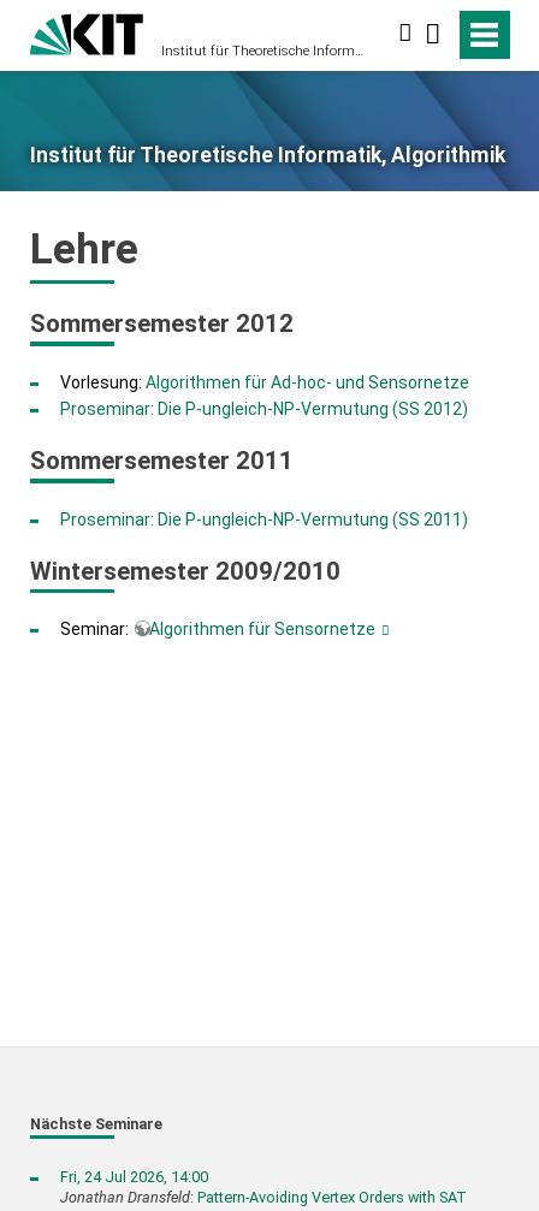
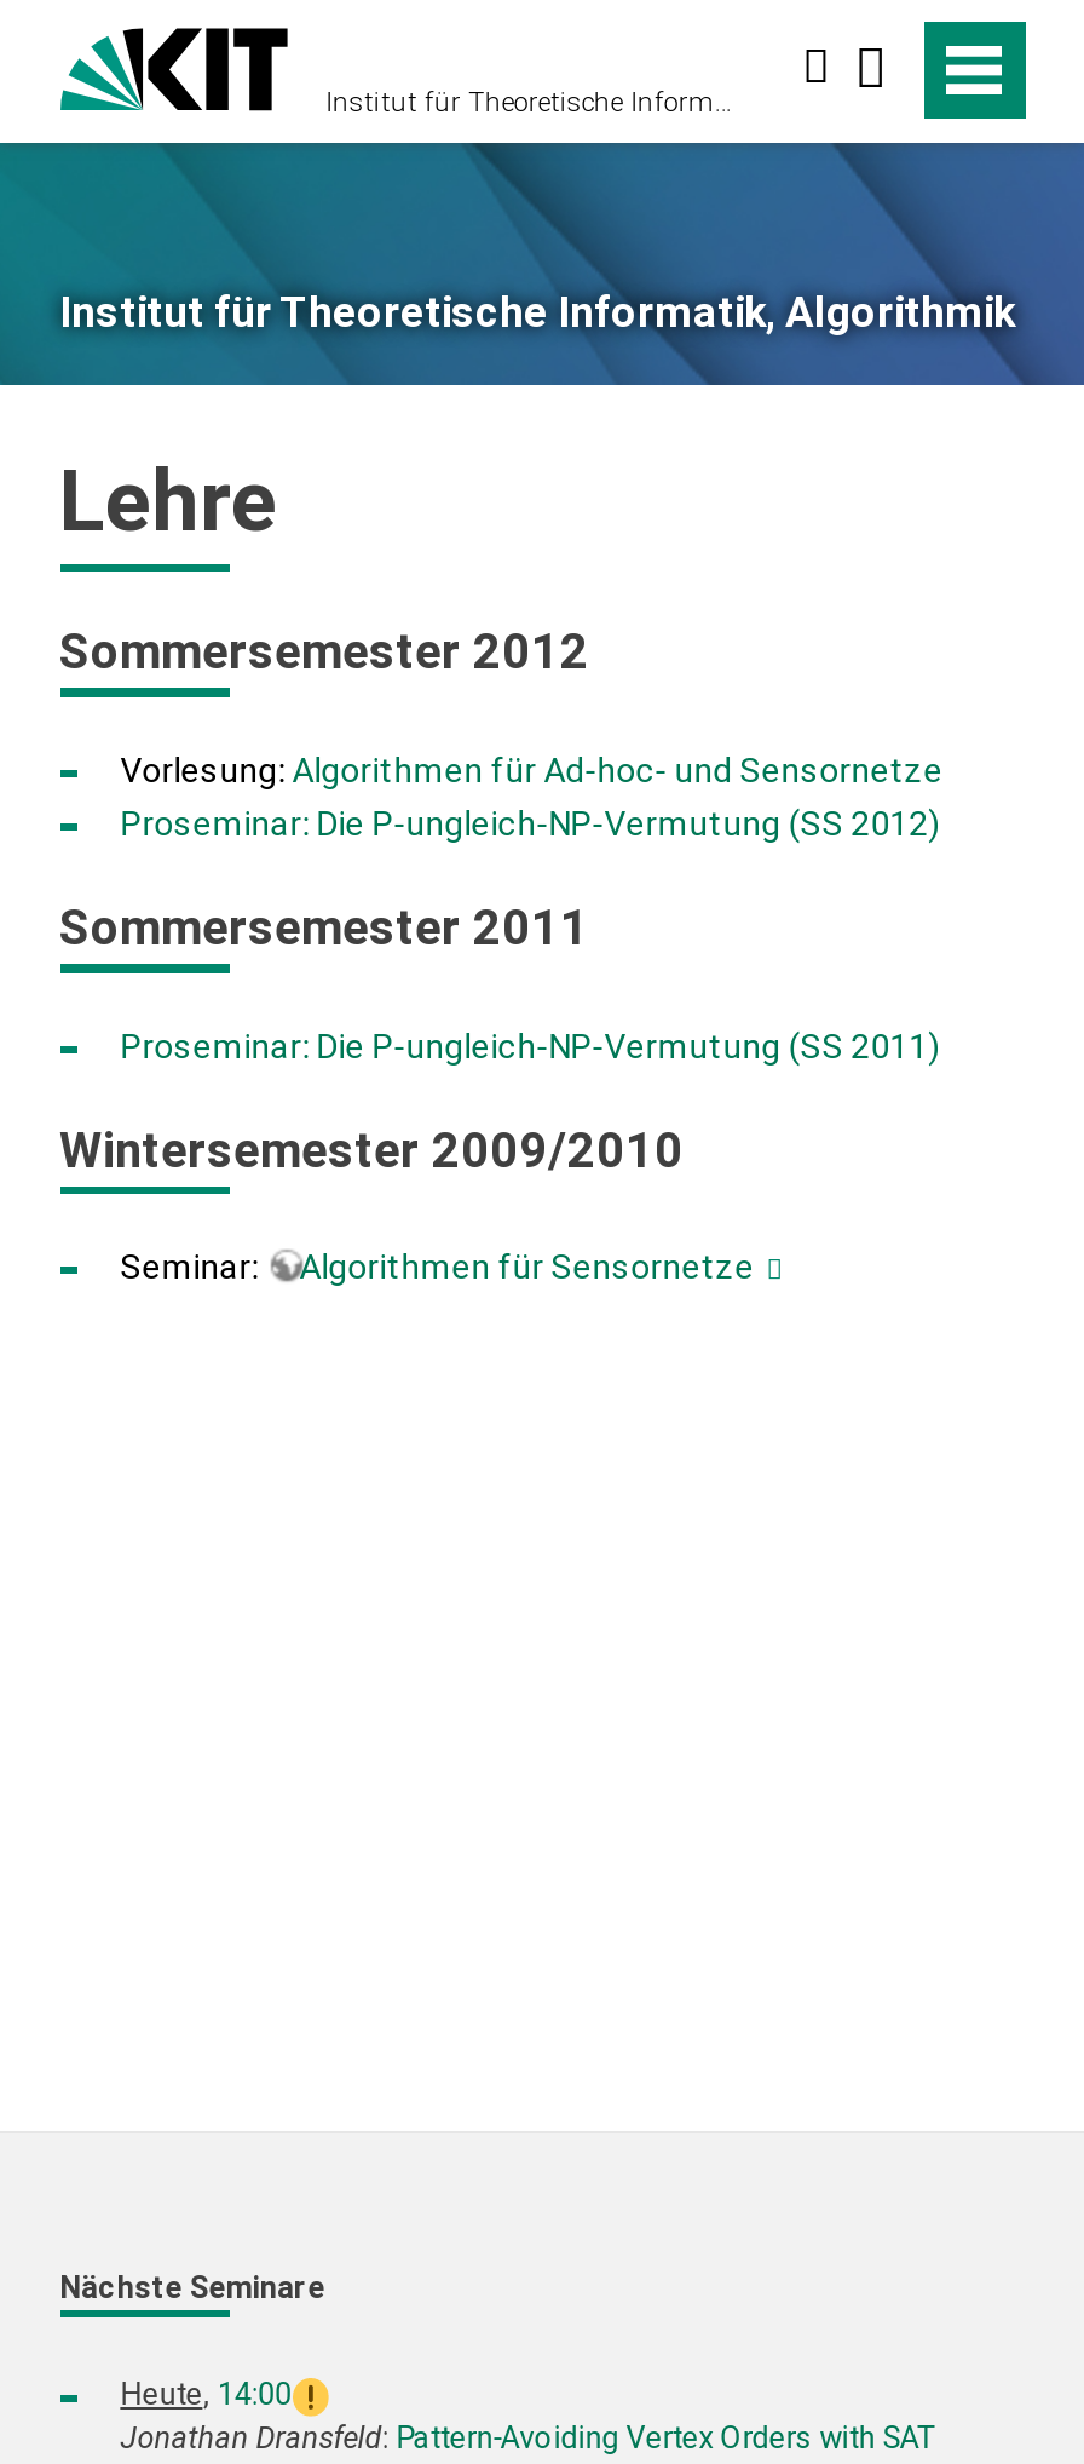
- Fri, 24 Jul 2026, 14:00
+ Heute, 14:00
